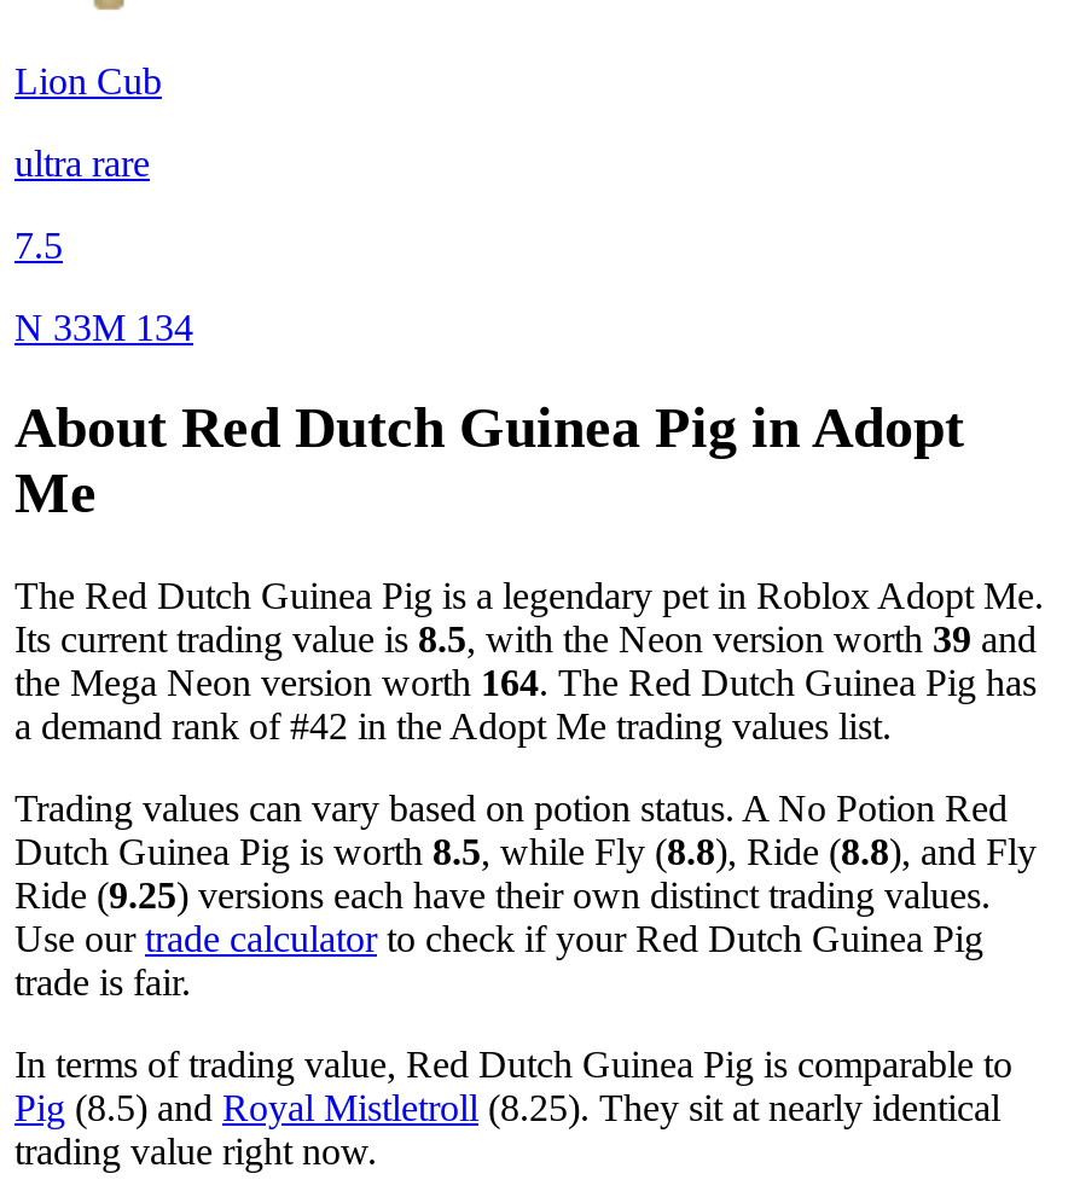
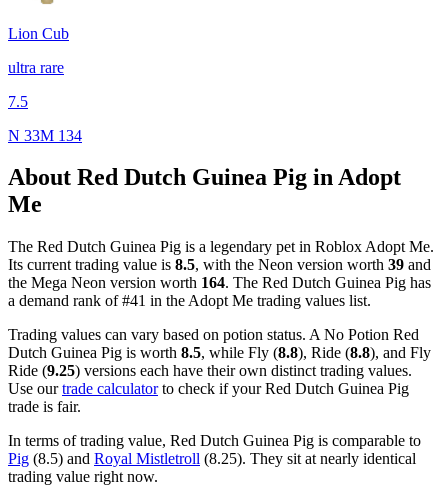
- a demand rank of #42 in the Adopt Me trading values list.
+ a demand rank of #41 in the Adopt Me trading values list.
